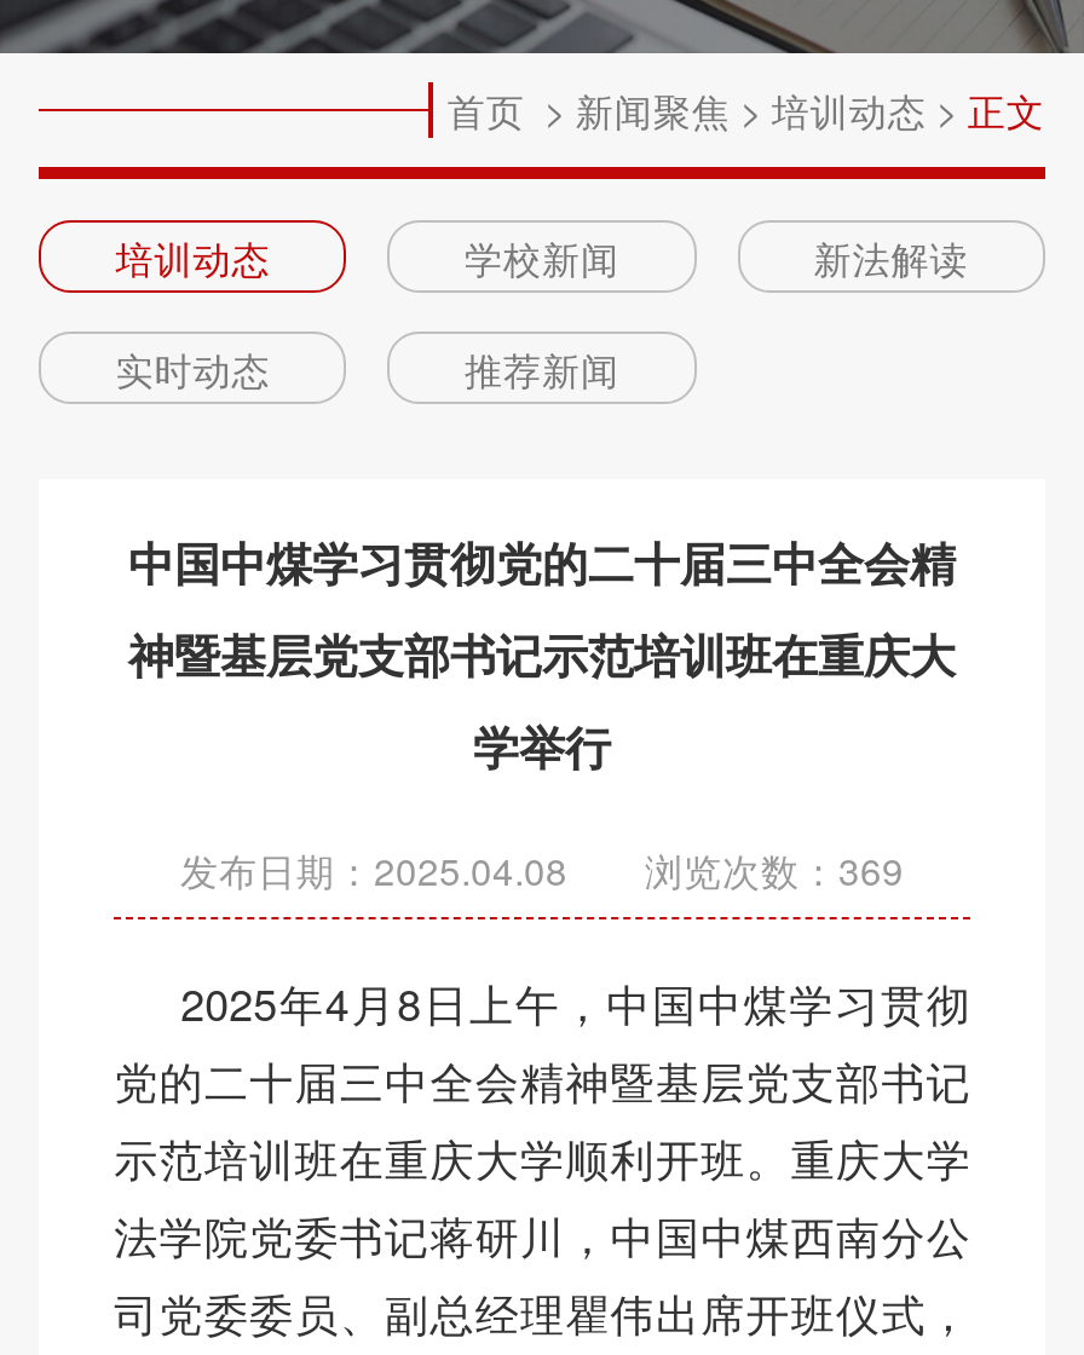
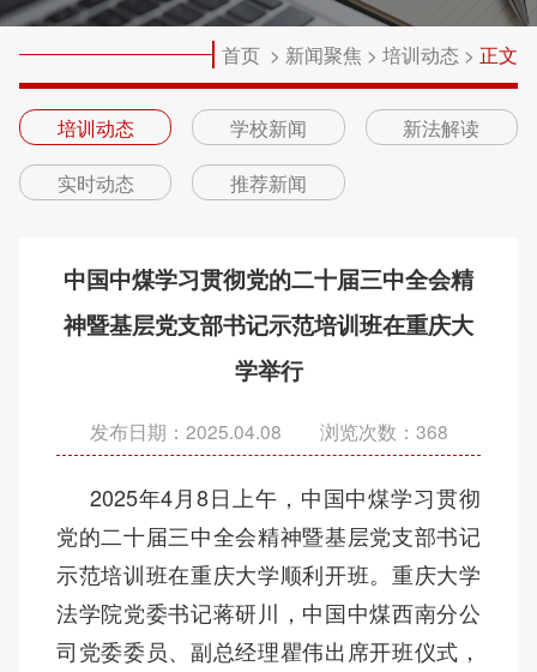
- 发布日期：2025.04.08 浏览次数：369
+ 发布日期：2025.04.08 浏览次数：368
